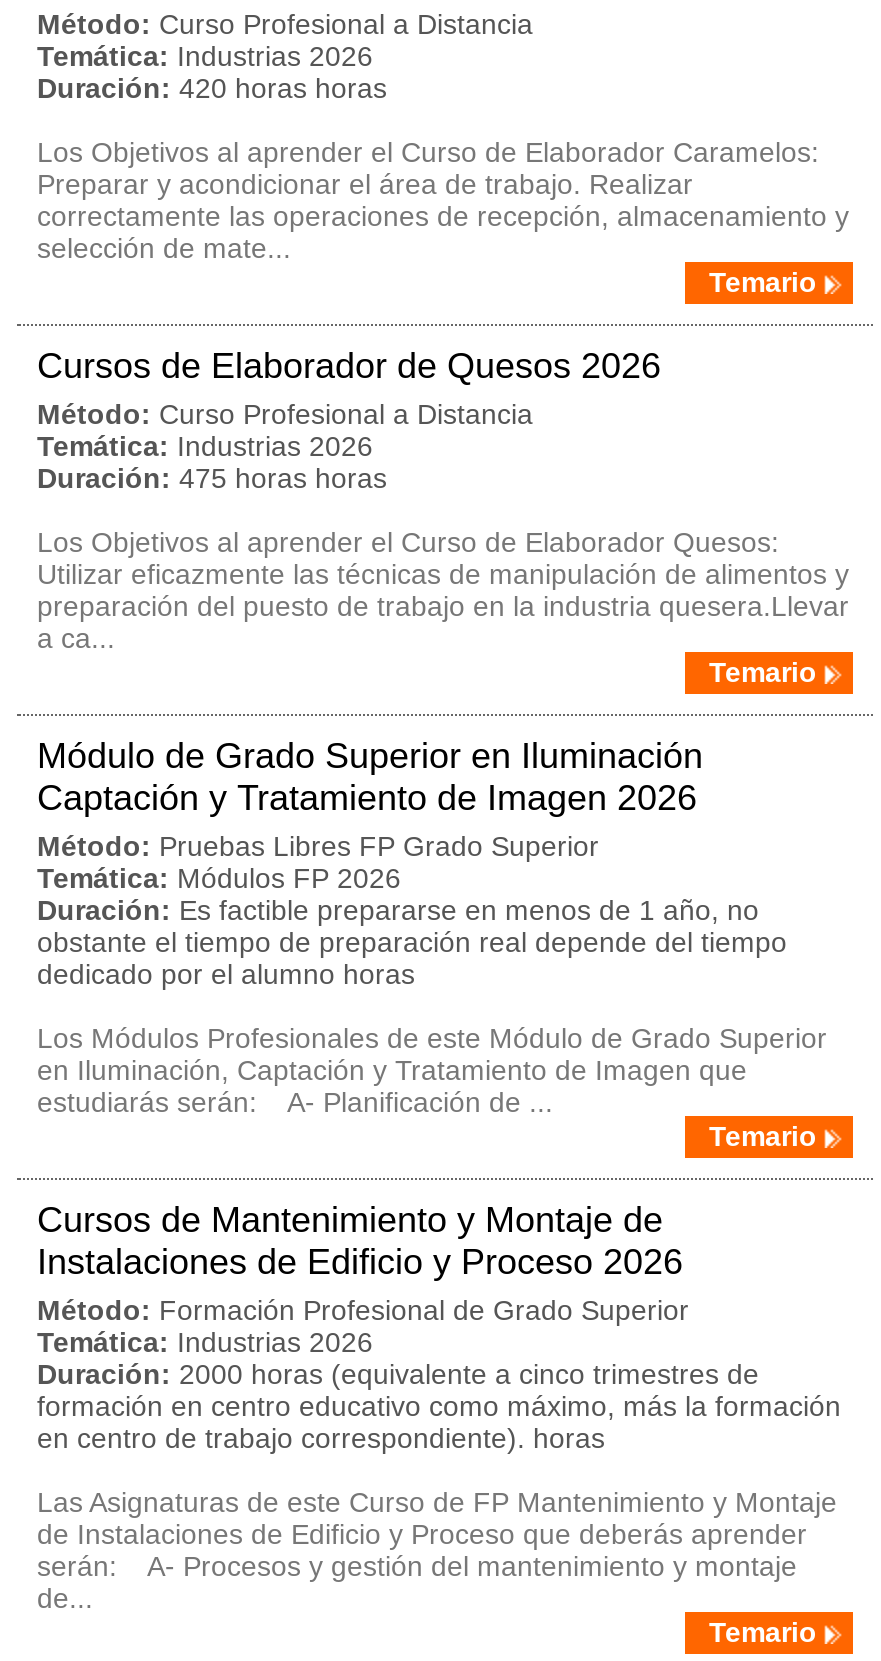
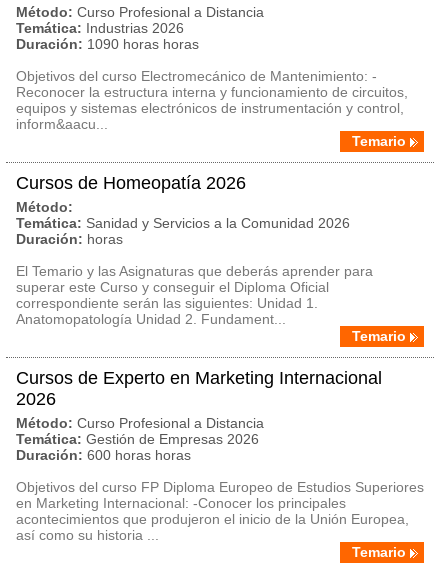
- Duración: 420 horas horas
+ Duración: 1090 horas horas

- Los Objetivos al aprender el Curso de Elaborador Caramelos:
- Preparar y acondicionar el área de trabajo. Realizar
- correctamente las operaciones de recepción, almacenamiento y
- selección de mate...
+ Objetivos del curso Electromecánico de Mantenimiento: -
+ Reconocer la estructura interna y funcionamiento de circuitos,
+ equipos y sistemas electrónicos de instrumentación y control,
+ inform&aacu...

- Cursos de Elaborador de Quesos 2026
- Método: Curso Profesional a Distancia
- Temática: Industrias 2026
- Duración: 475 horas horas
+ Cursos de Homeopatía 2026
+ Método:
+ Temática: Sanidad y Servicios a la Comunidad 2026
+ Duración: horas

- Los Objetivos al aprender el Curso de Elaborador Quesos:
- Utilizar eficazmente las técnicas de manipulación de alimentos y
- preparación del puesto de trabajo en la industria quesera.Llevar
- a ca...
+ El Temario y las Asignaturas que deberás aprender para
+ superar este Curso y conseguir el Diploma Oficial
+ correspondiente serán las siguientes: Unidad 1.
+ Anatomopatología Unidad 2. Fundament...

- Módulo de Grado Superior en Iluminación
- Captación y Tratamiento de Imagen 2026
- Método: Pruebas Libres FP Grado Superior
- Temática: Módulos FP 2026
- Duración: Es factible prepararse en menos de 1 año, no
- obstante el tiempo de preparación real depende del tiempo
- dedicado por el alumno horas
- Los Módulos Profesionales de este Módulo de Grado Superior
- en Iluminación, Captación y Tratamiento de Imagen que
- estudiarás serán: A- Planificación de ...
- Temario
- Cursos de Mantenimiento y Montaje de
- Instalaciones de Edificio y Proceso 2026
- Método: Formación Profesional de Grado Superior
- Temática: Industrias 2026
- Duración: 2000 horas (equivalente a cinco trimestres de
- formación en centro educativo como máximo, más la formación
- en centro de trabajo correspondiente). horas
- Las Asignaturas de este Curso de FP Mantenimiento y Montaje
- de Instalaciones de Edificio y Proceso que deberás aprender
- serán: A- Procesos y gestión del mantenimiento y montaje
- de...
+ Cursos de Experto en Marketing Internacional
+ 2026
+ Método: Curso Profesional a Distancia
+ Temática: Gestión de Empresas 2026
+ Duración: 600 horas horas
+ Objetivos del curso FP Diploma Europeo de Estudios Superiores
+ en Marketing Internacional: -Conocer los principales
+ acontecimientos que produjeron el inicio de la Unión Europea,
+ así como su historia ...
